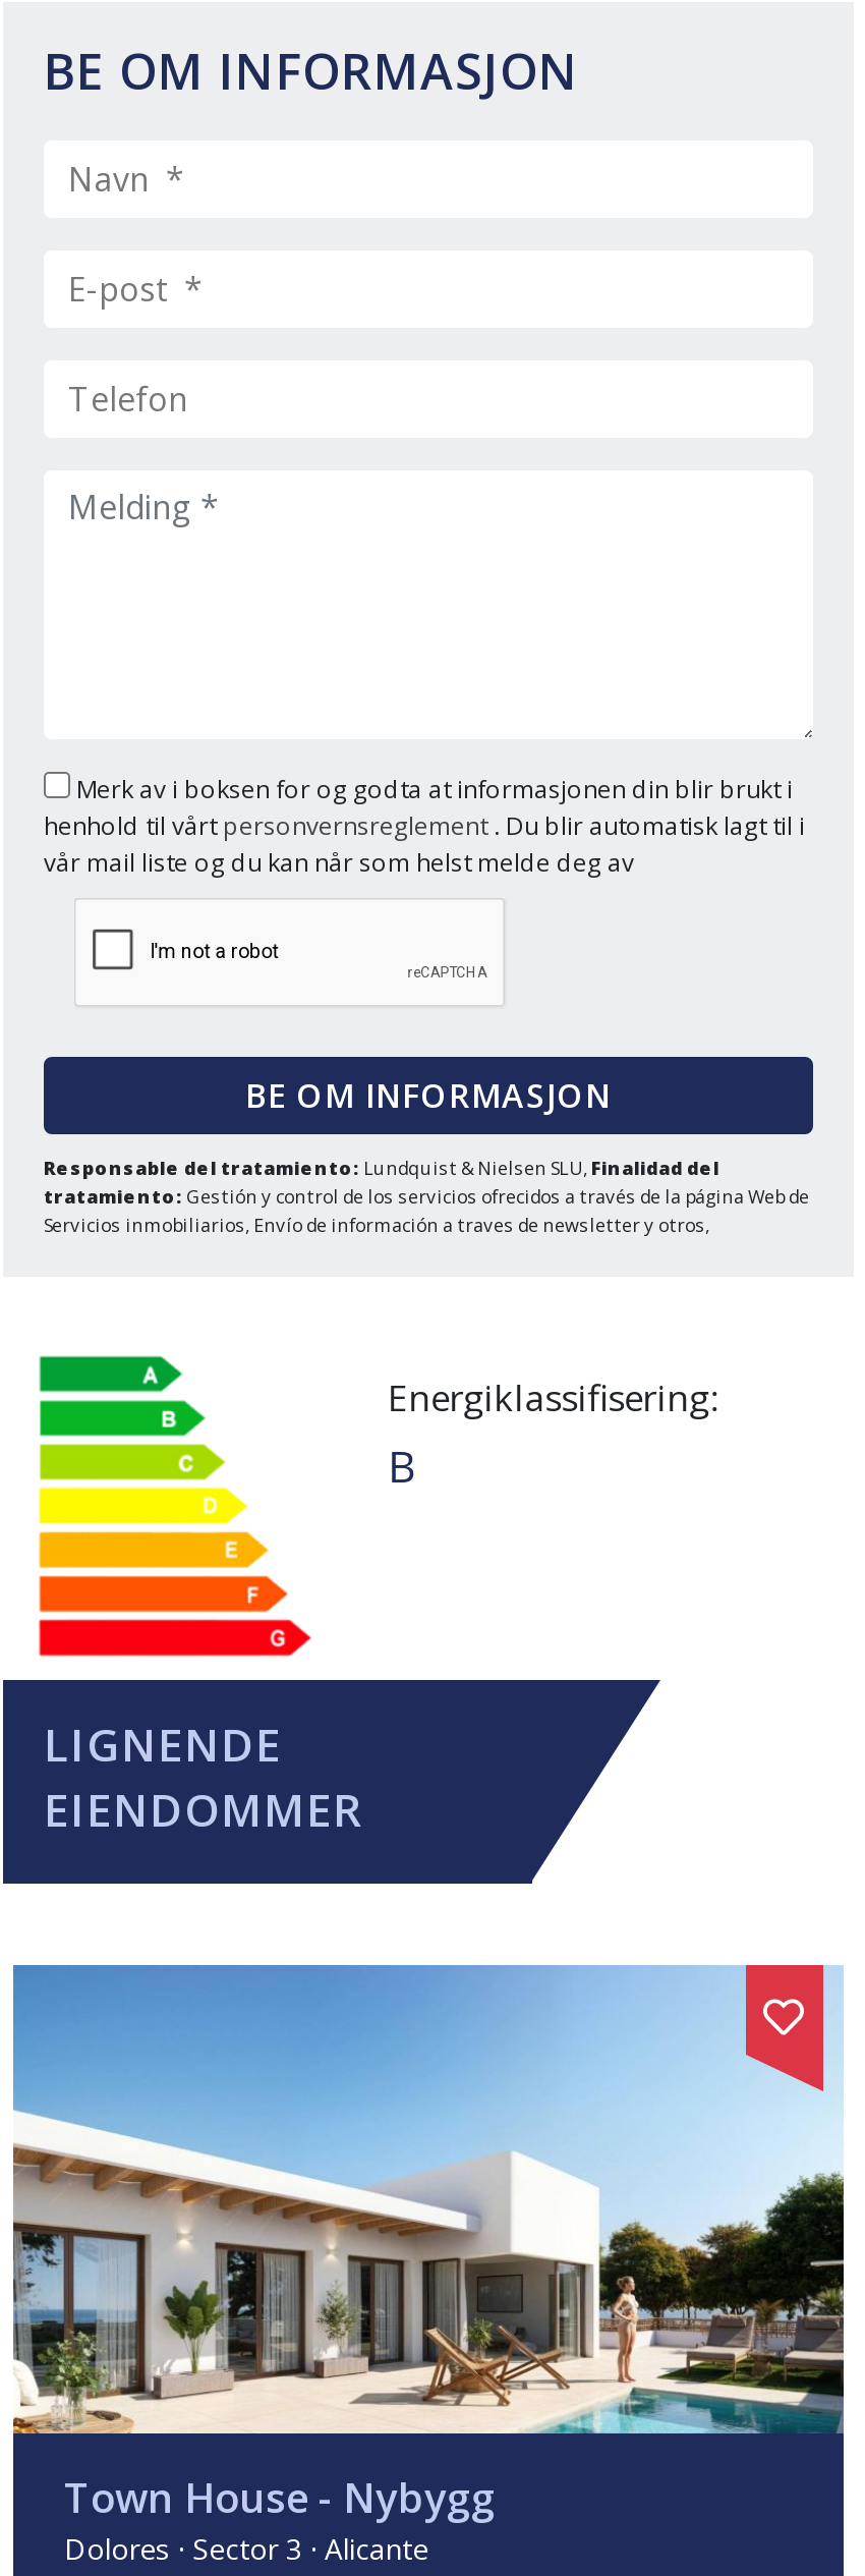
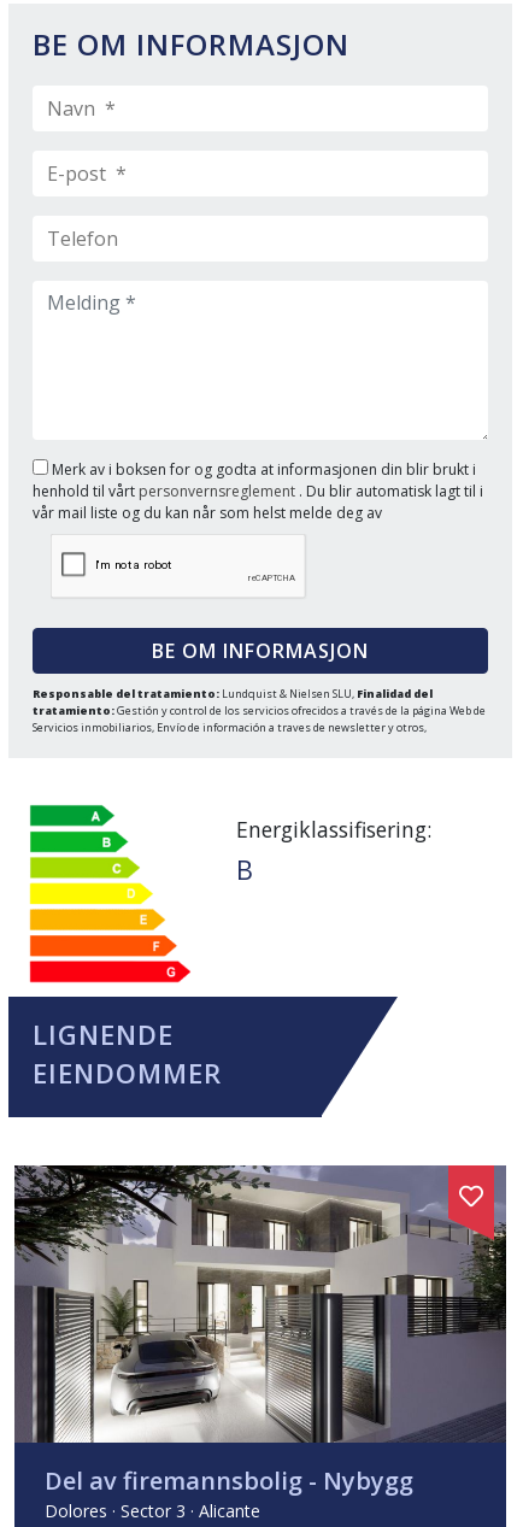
- [image]
- Town House - Nybygg
+ [image]
+ Del av firemannsbolig - Nybygg
